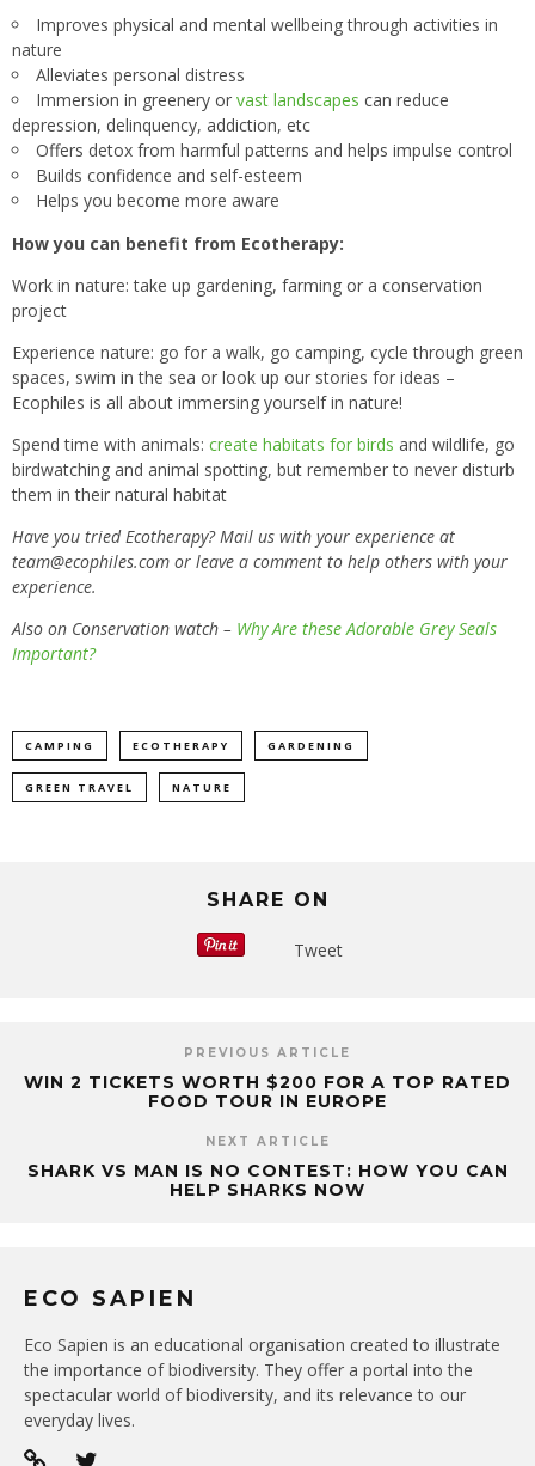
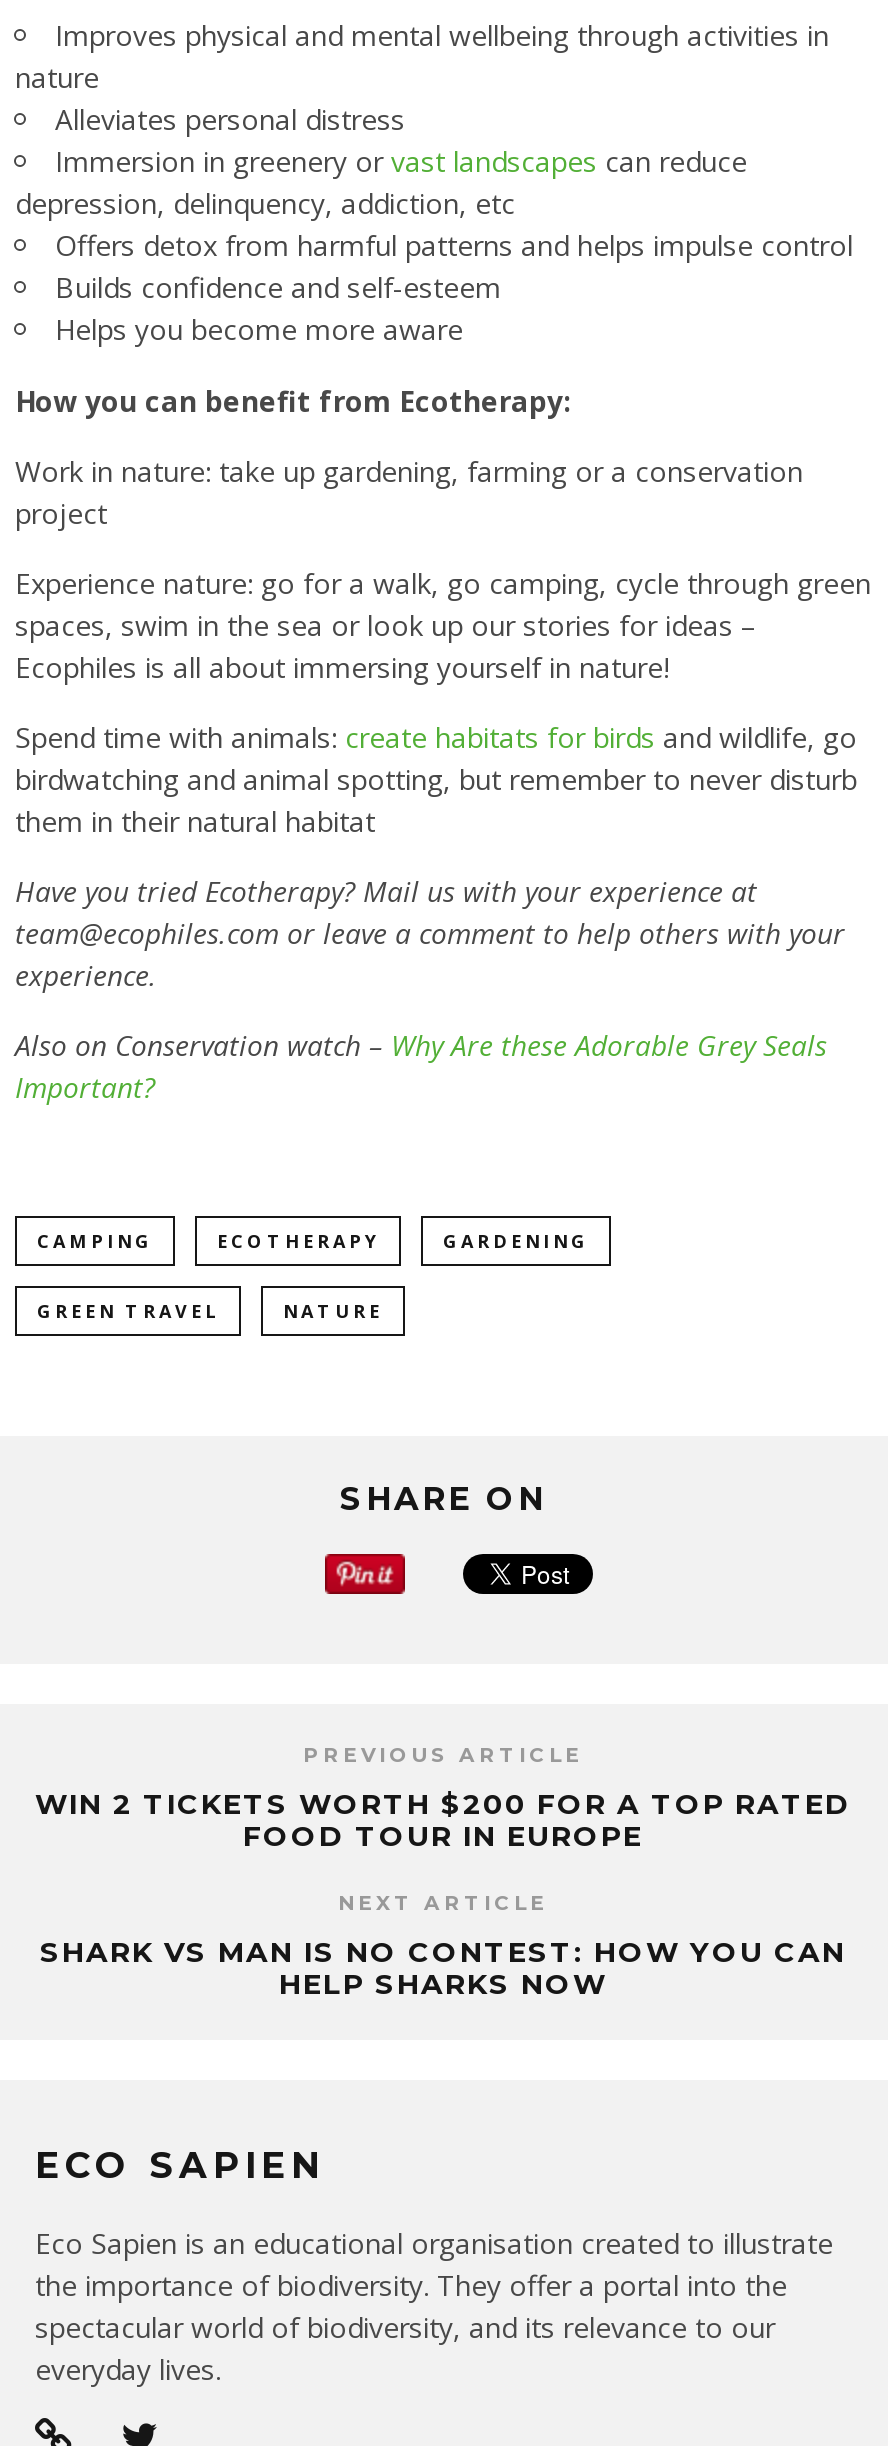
- Tweet
